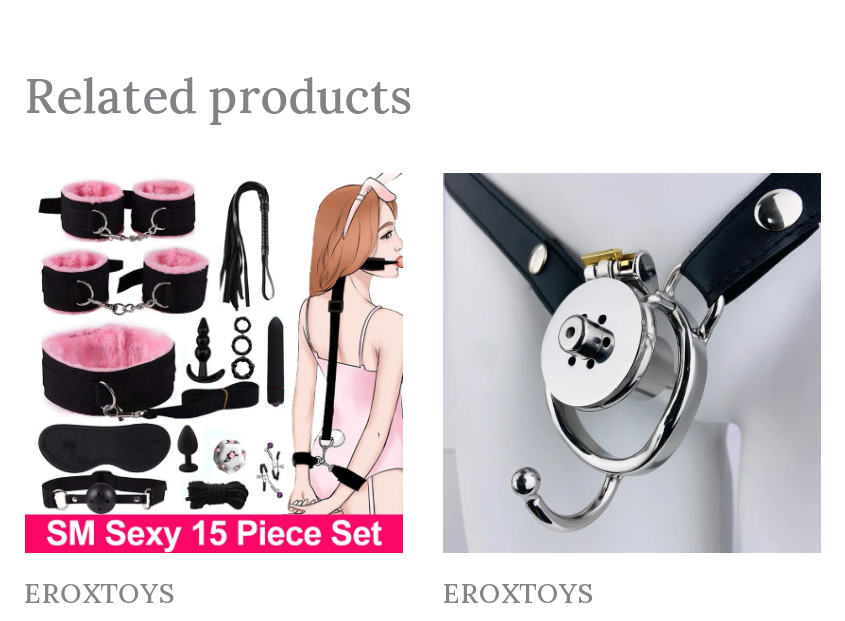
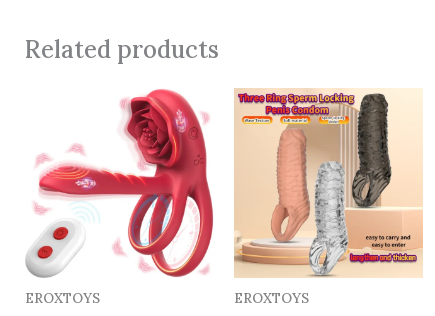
- [image]
+ [image]

- [image]
+ [image]
